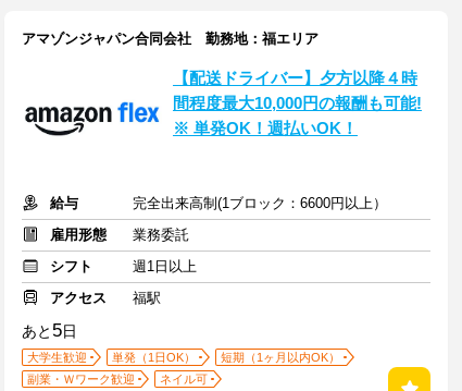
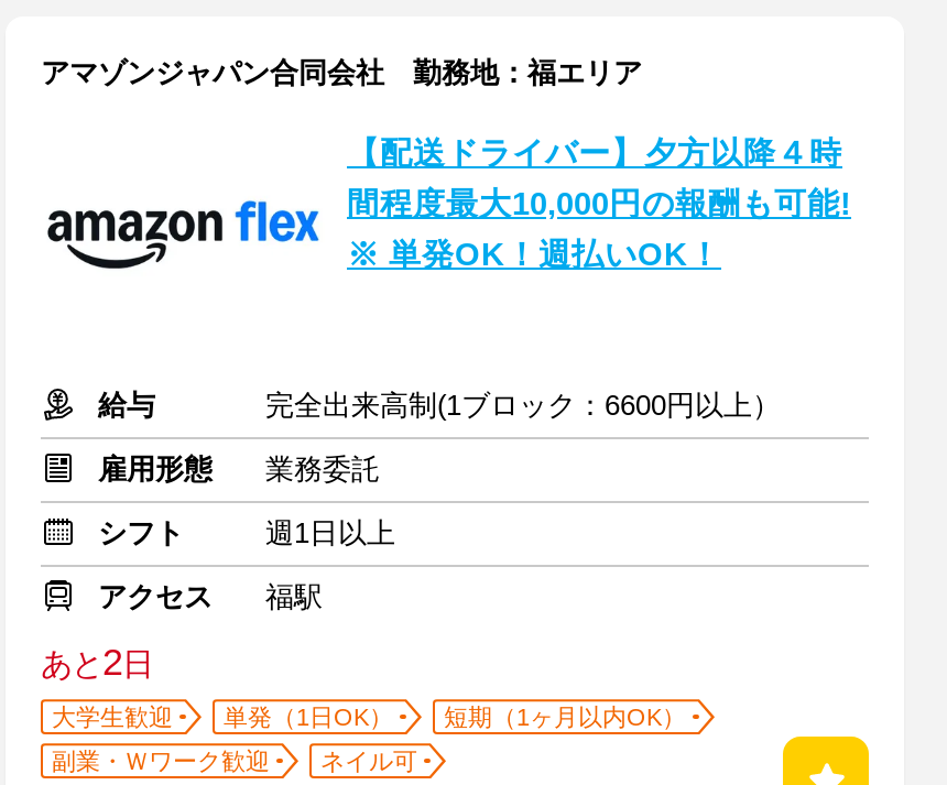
- あと5日
+ あと2日
